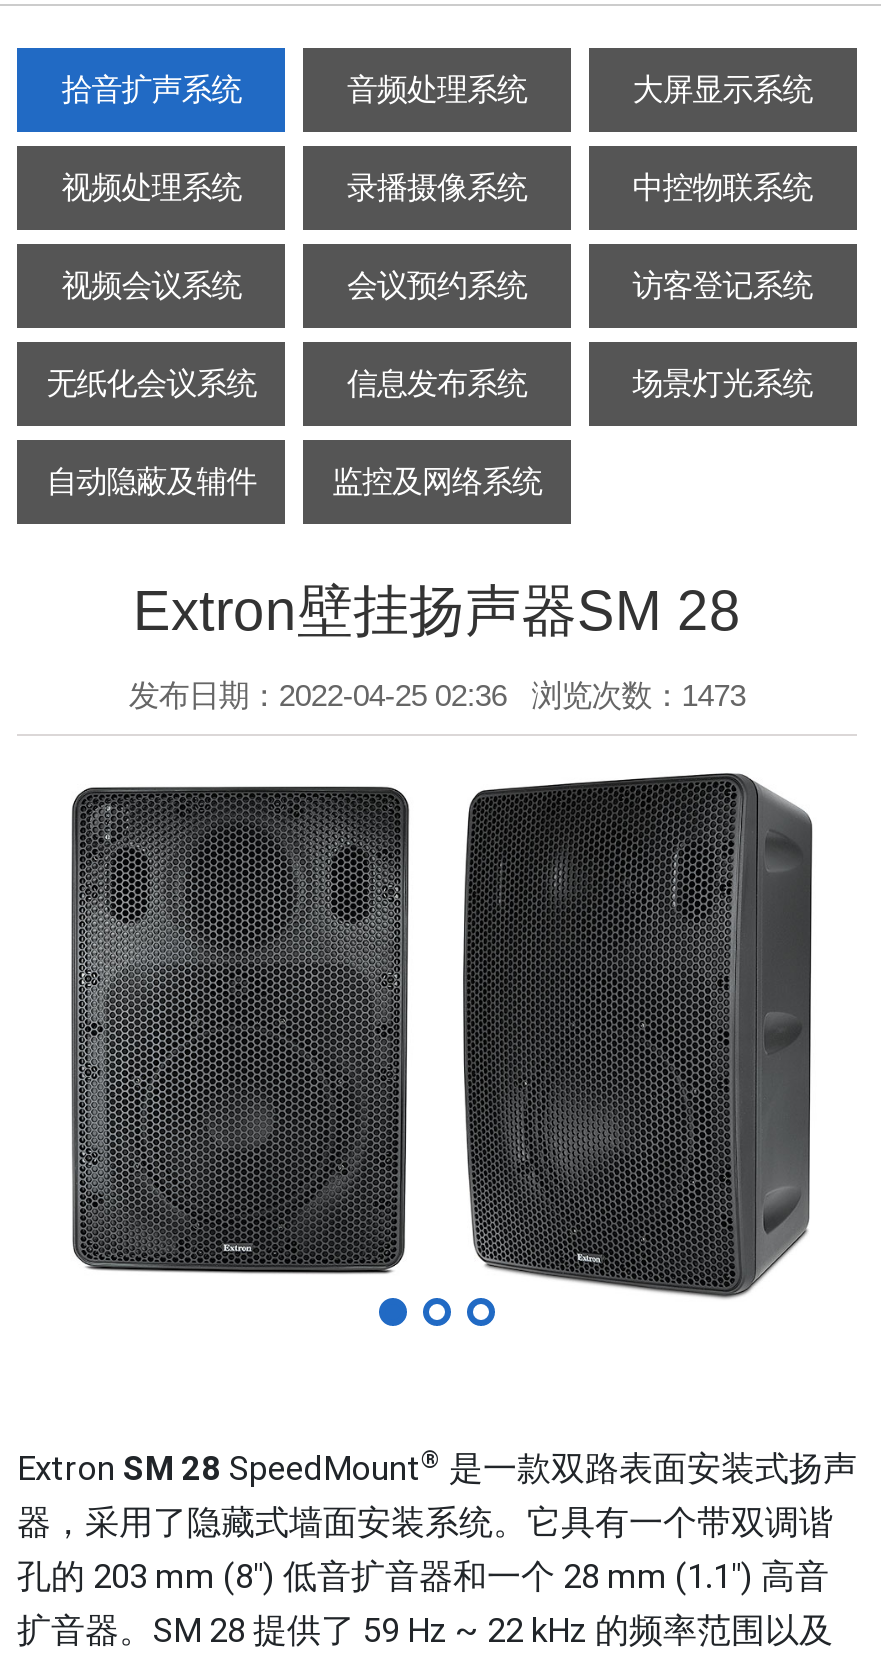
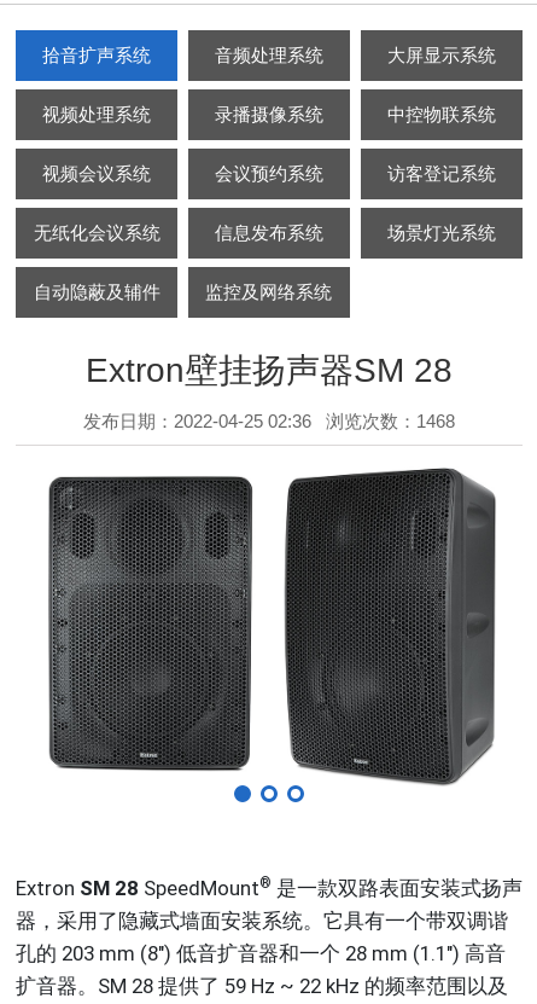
- 发布日期：2022-04-25 02:36 浏览次数：1473
+ 发布日期：2022-04-25 02:36 浏览次数：1468
